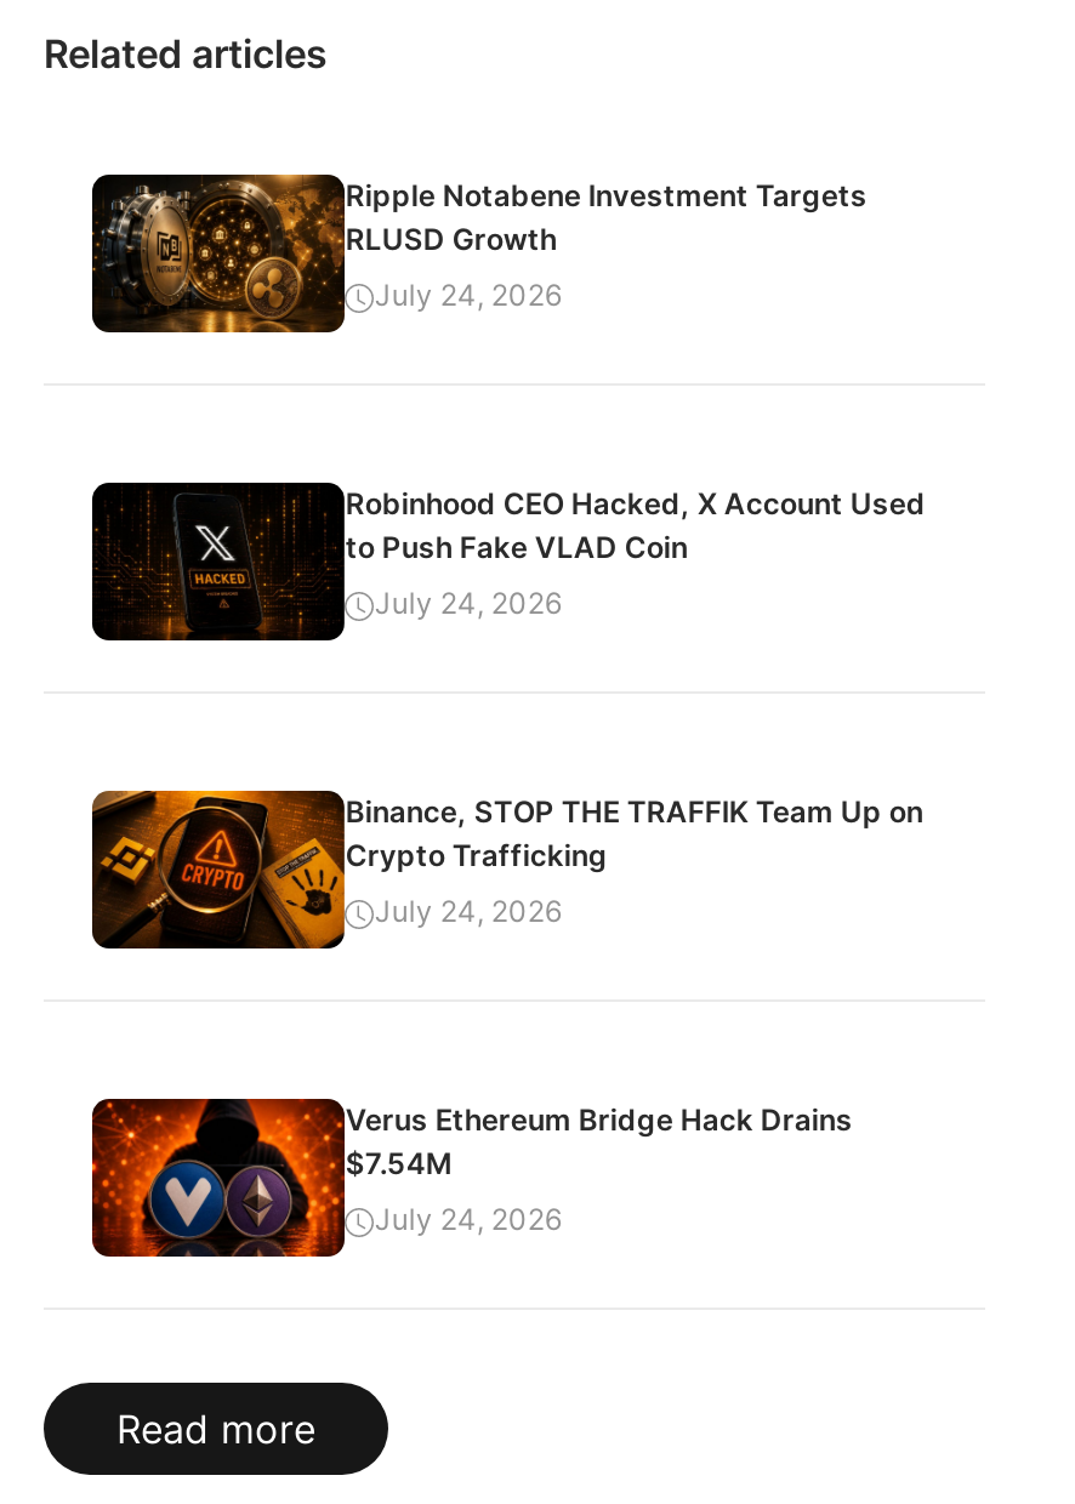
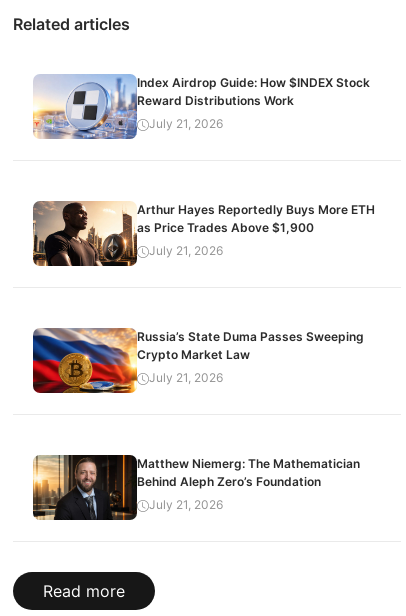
- [image]
- Ripple Notabene Investment Targets
- RLUSD Growth
+ [image]
+ Index Airdrop Guide: How $INDEX Stock
+ Reward Distributions Work

- July 24, 2026
+ July 21, 2026

- [image]
- Robinhood CEO Hacked, X Account Used
- to Push Fake VLAD Coin
+ [image]
+ Arthur Hayes Reportedly Buys More ETH
+ as Price Trades Above $1,900

- July 24, 2026
+ July 21, 2026

- [image]
- Binance, STOP THE TRAFFIK Team Up on
- Crypto Trafficking
+ [image]
+ Russia’s State Duma Passes Sweeping
+ Crypto Market Law

- July 24, 2026
+ July 21, 2026

- [image]
- Verus Ethereum Bridge Hack Drains
- $7.54M
+ [image]
+ Matthew Niemerg: The Mathematician
+ Behind Aleph Zero’s Foundation

- July 24, 2026
+ July 21, 2026
